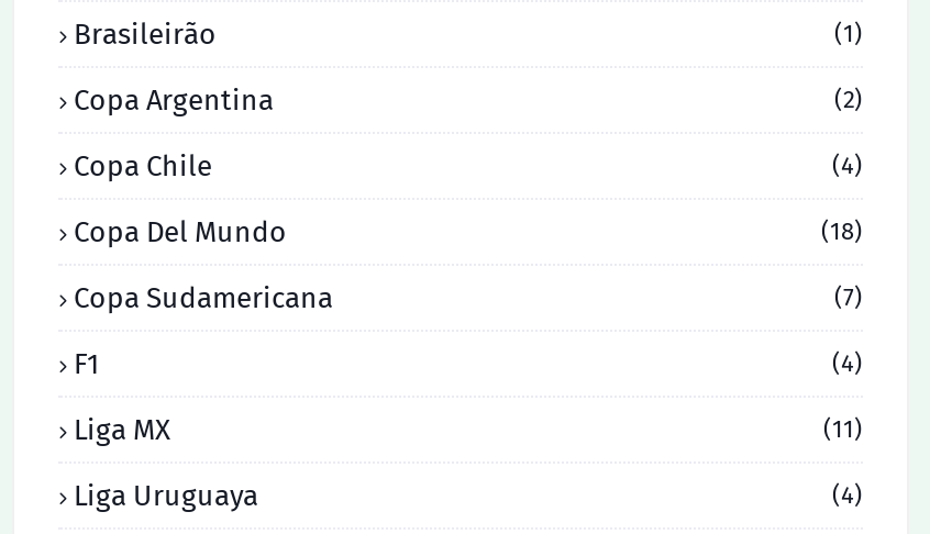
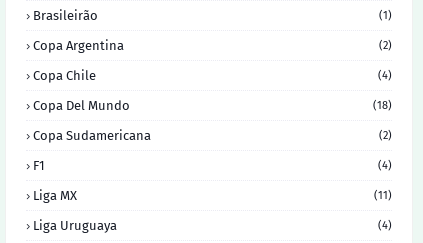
- (7)
+ (2)
